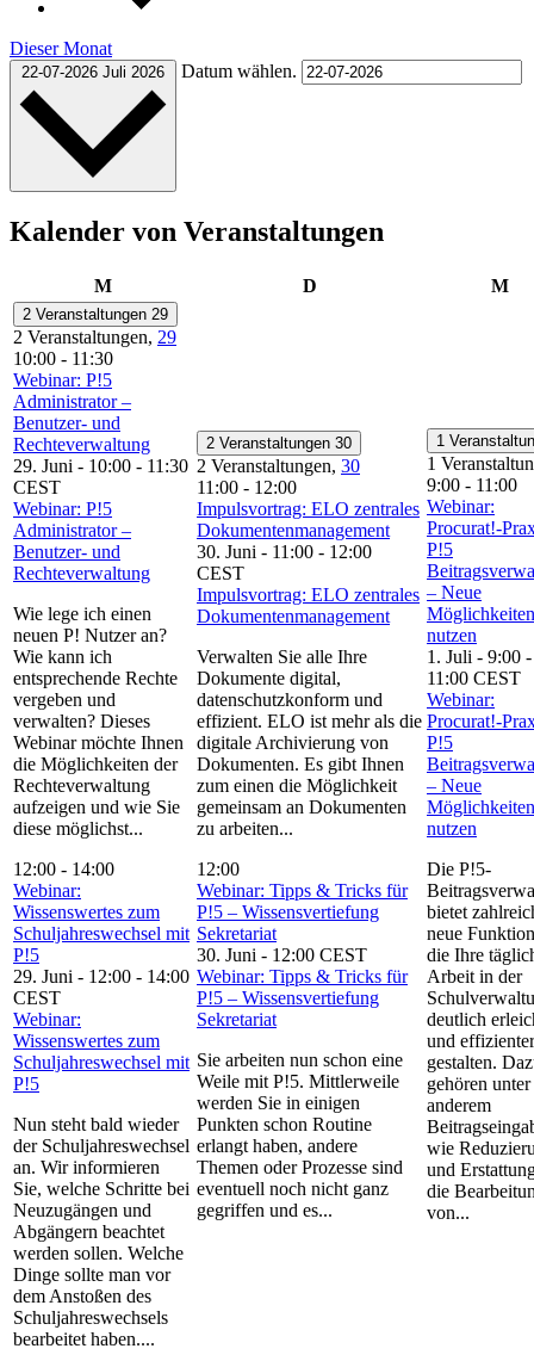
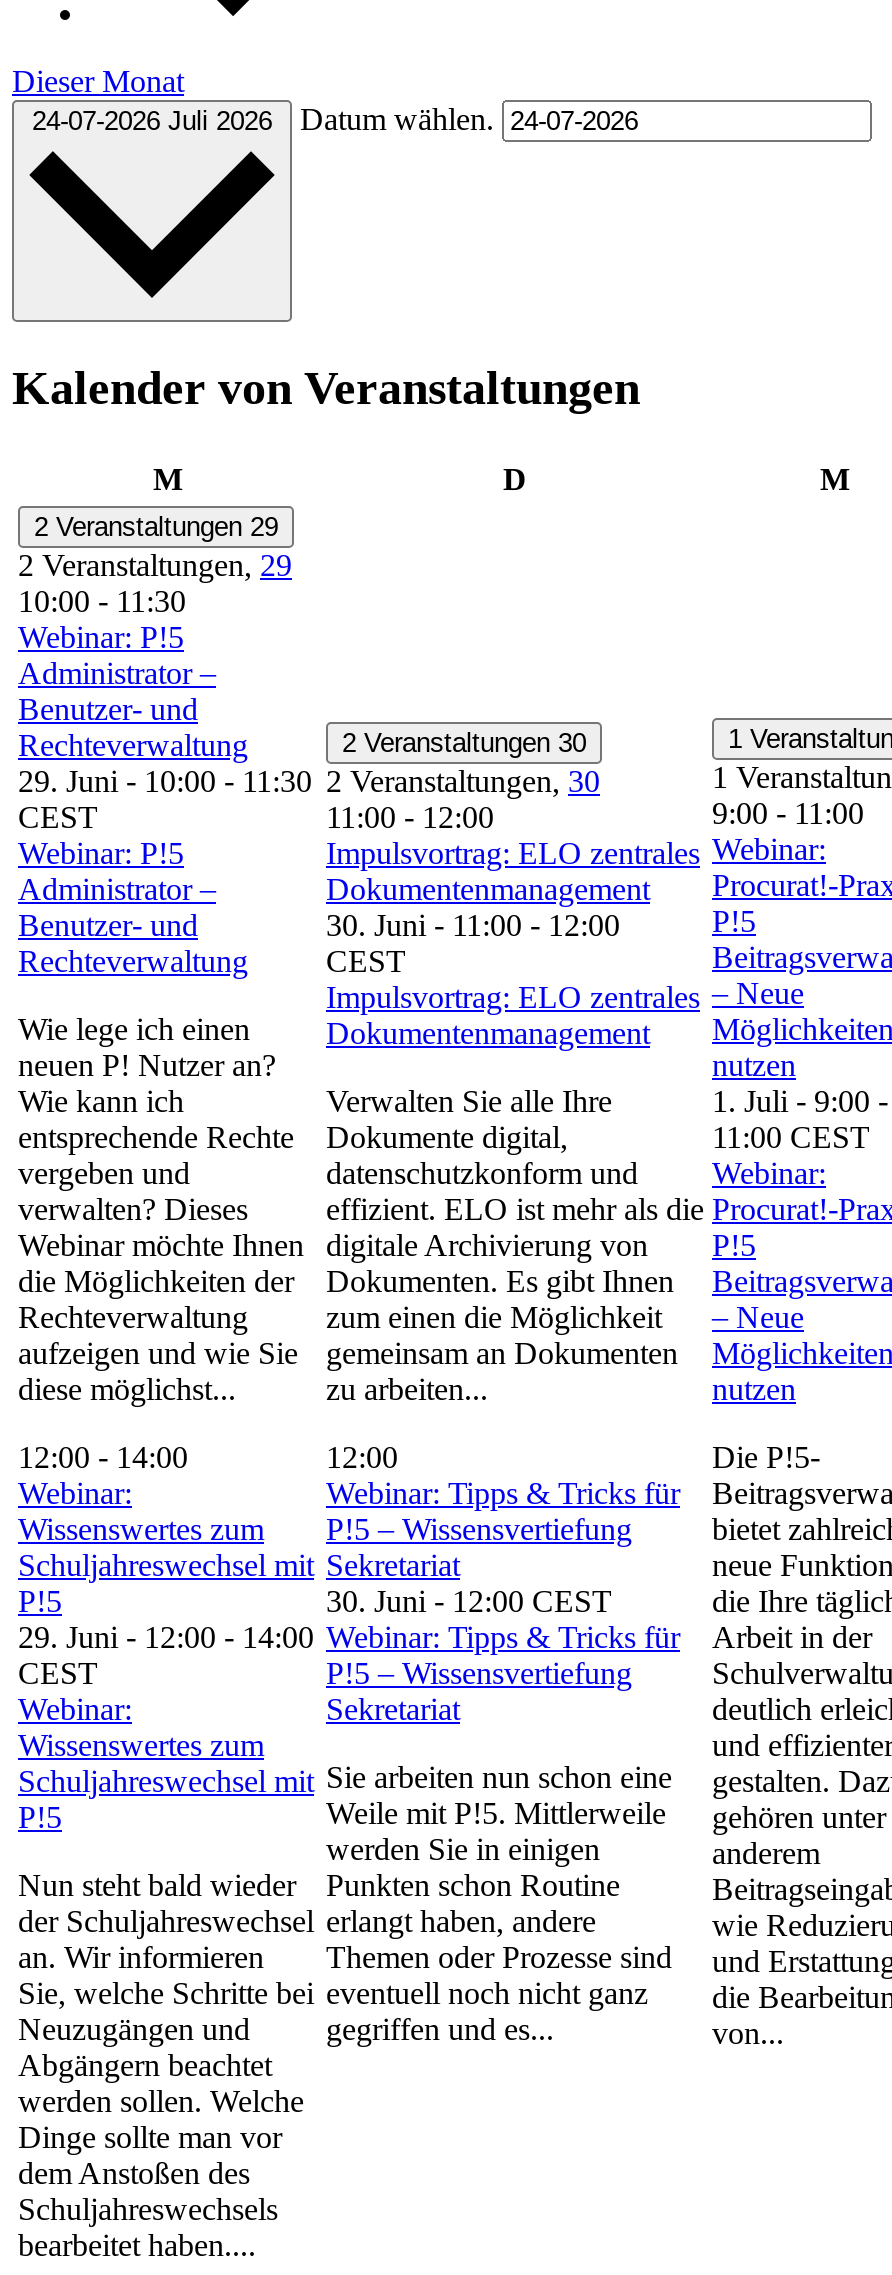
- 22-07-2026 Juli 2026 Datum wählen.
+ 24-07-2026 Juli 2026 Datum wählen.
